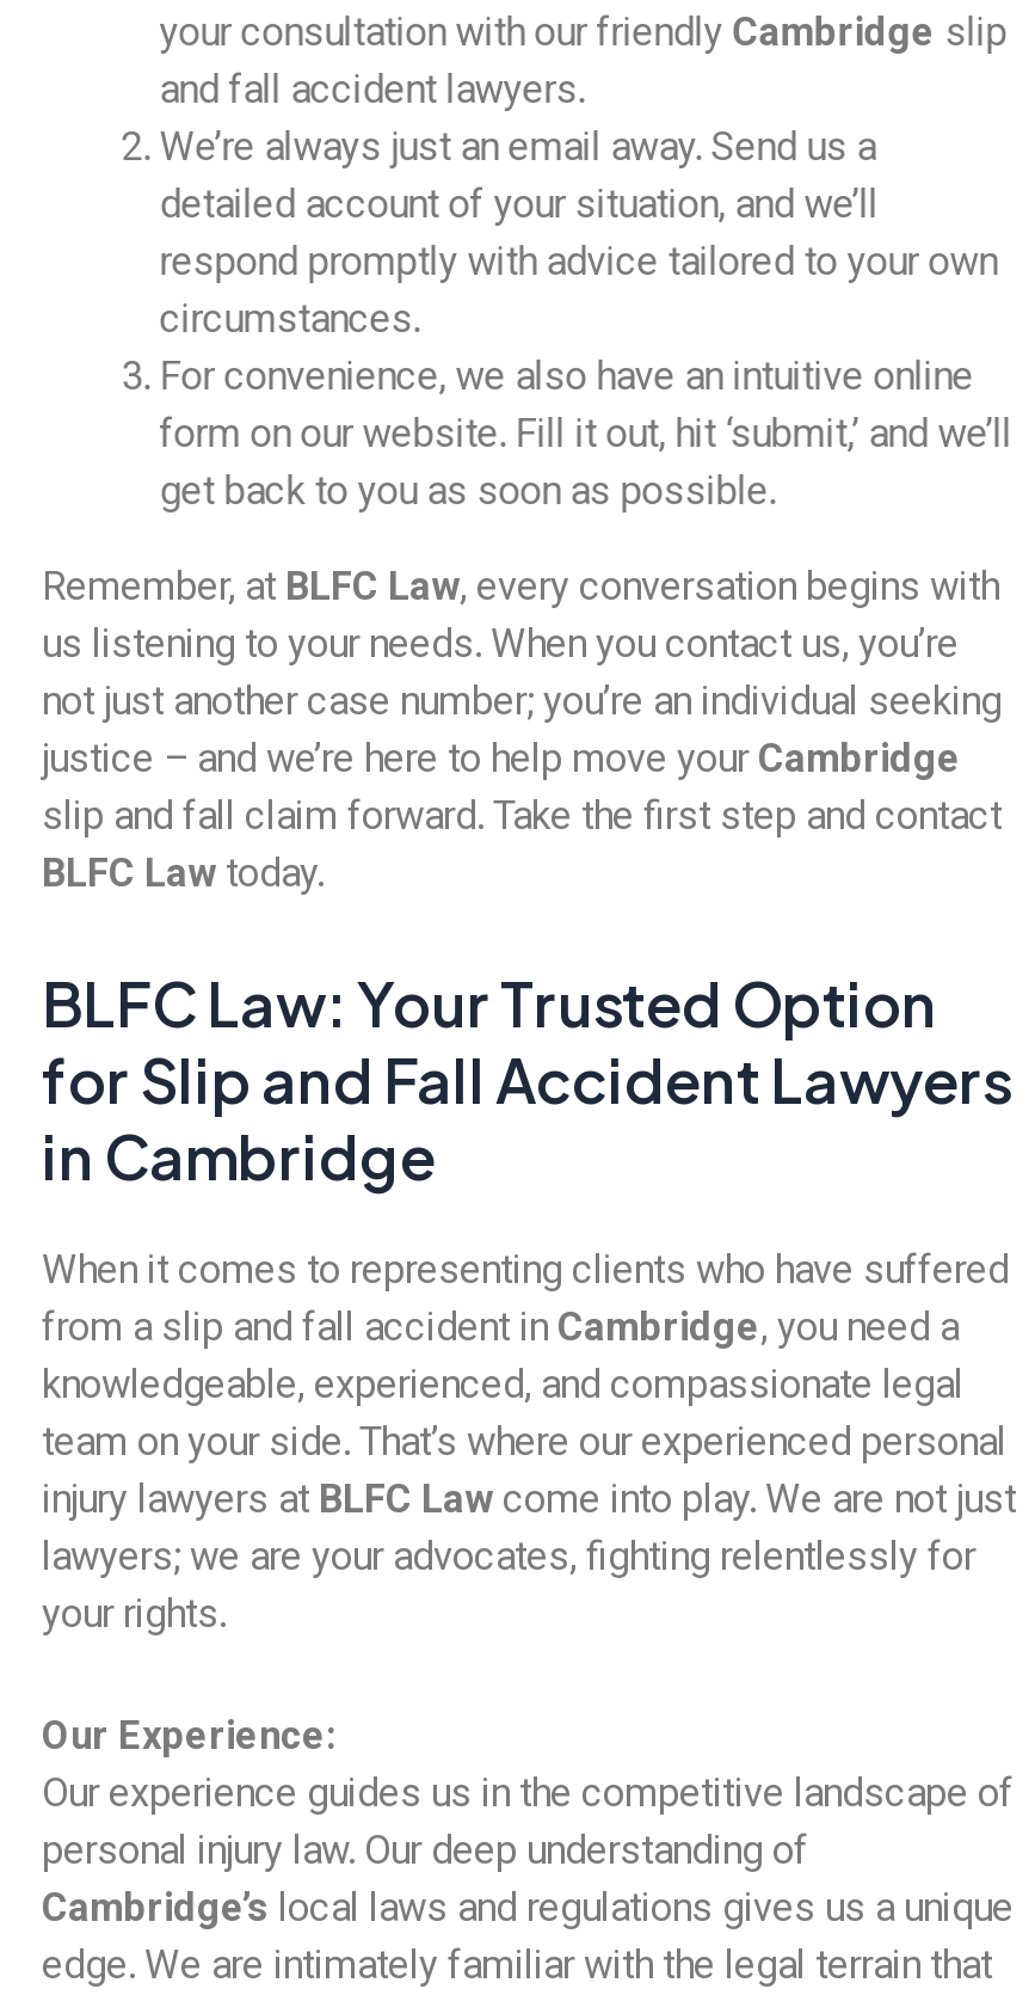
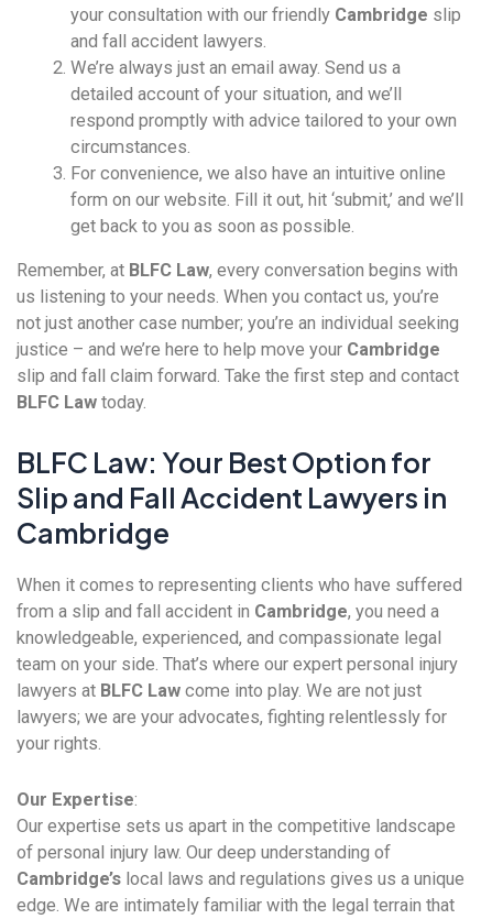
- BLFC Law: Your Trusted Option
- for Slip and Fall Accident Lawyers
- in Cambridge
+ BLFC Law: Your Best Option for
+ Slip and Fall Accident Lawyers in
+ Cambridge

- team on your side. That’s where our experienced personal
- injury lawyers at BLFC Law come into play. We are not just
+ team on your side. That’s where our expert personal injury
+ lawyers at BLFC Law come into play. We are not just

- Our Experience:
- Our experience guides us in the competitive landscape of
- personal injury law. Our deep understanding of
+ Our Expertise:
+ Our expertise sets us apart in the competitive landscape
+ of personal injury law. Our deep understanding of
